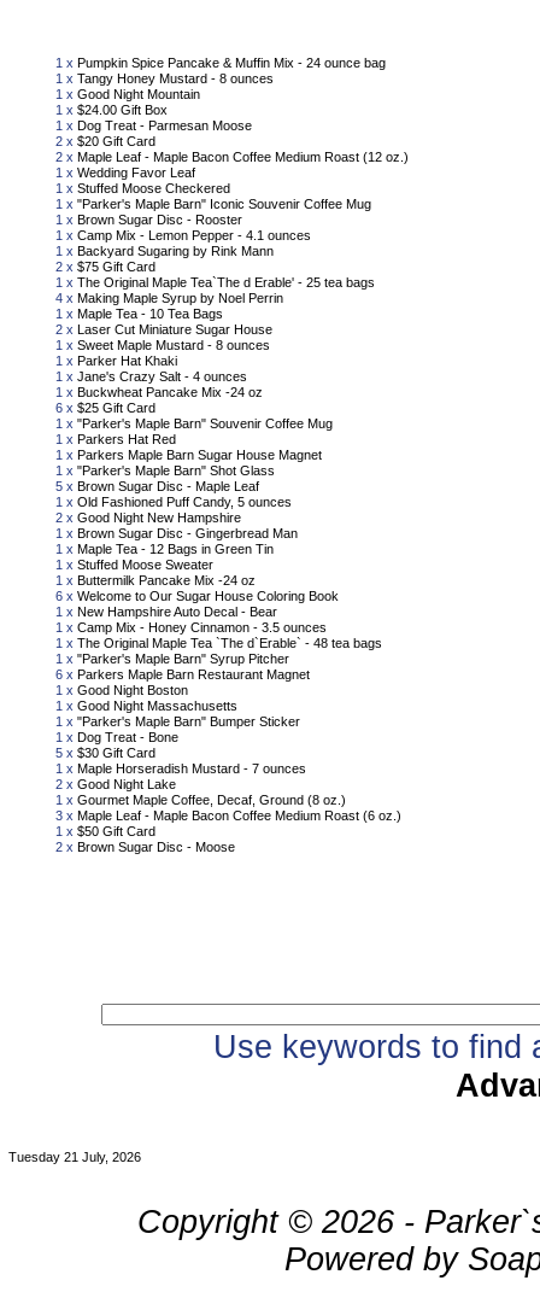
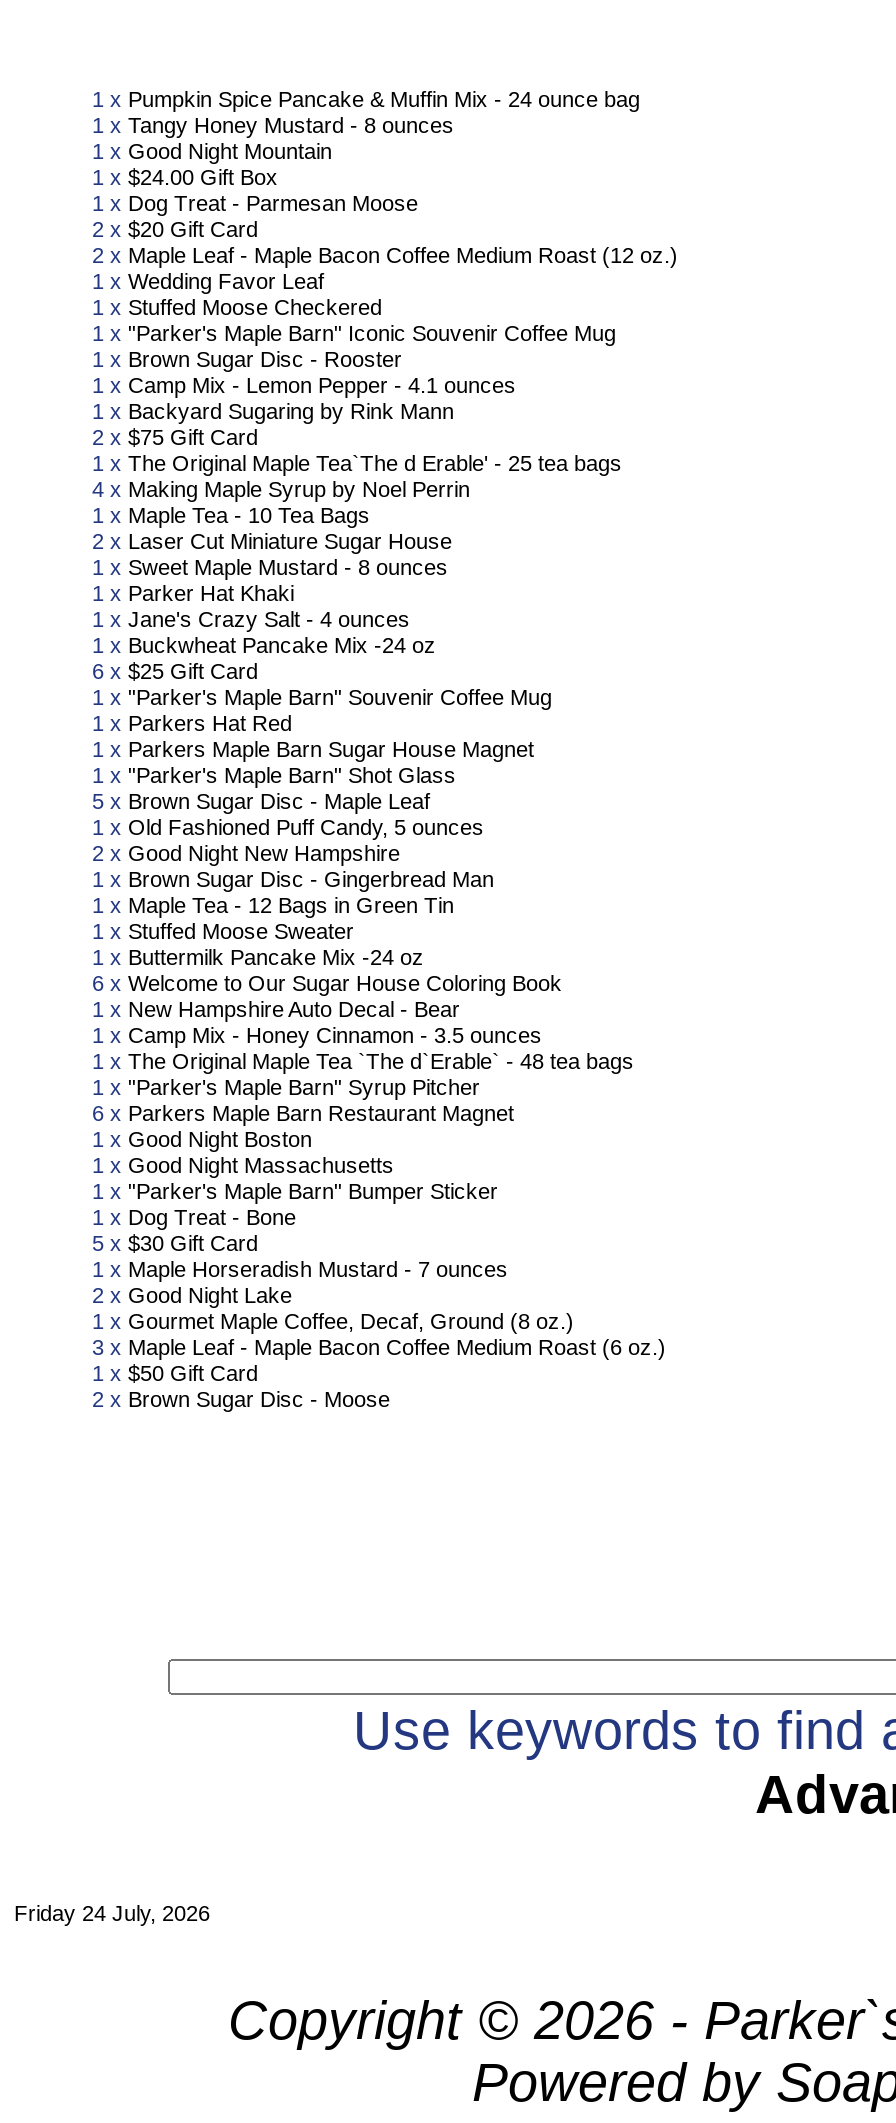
- Tuesday 21 July, 2026
+ Friday 24 July, 2026
